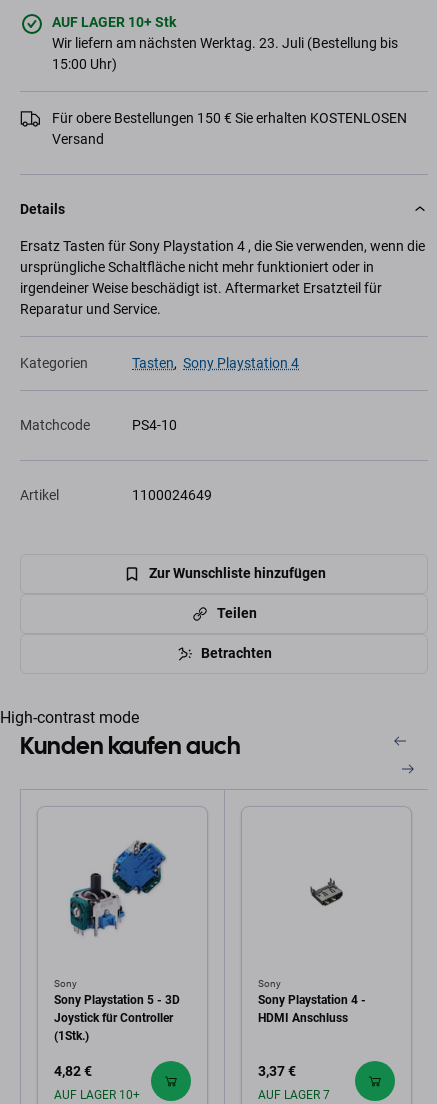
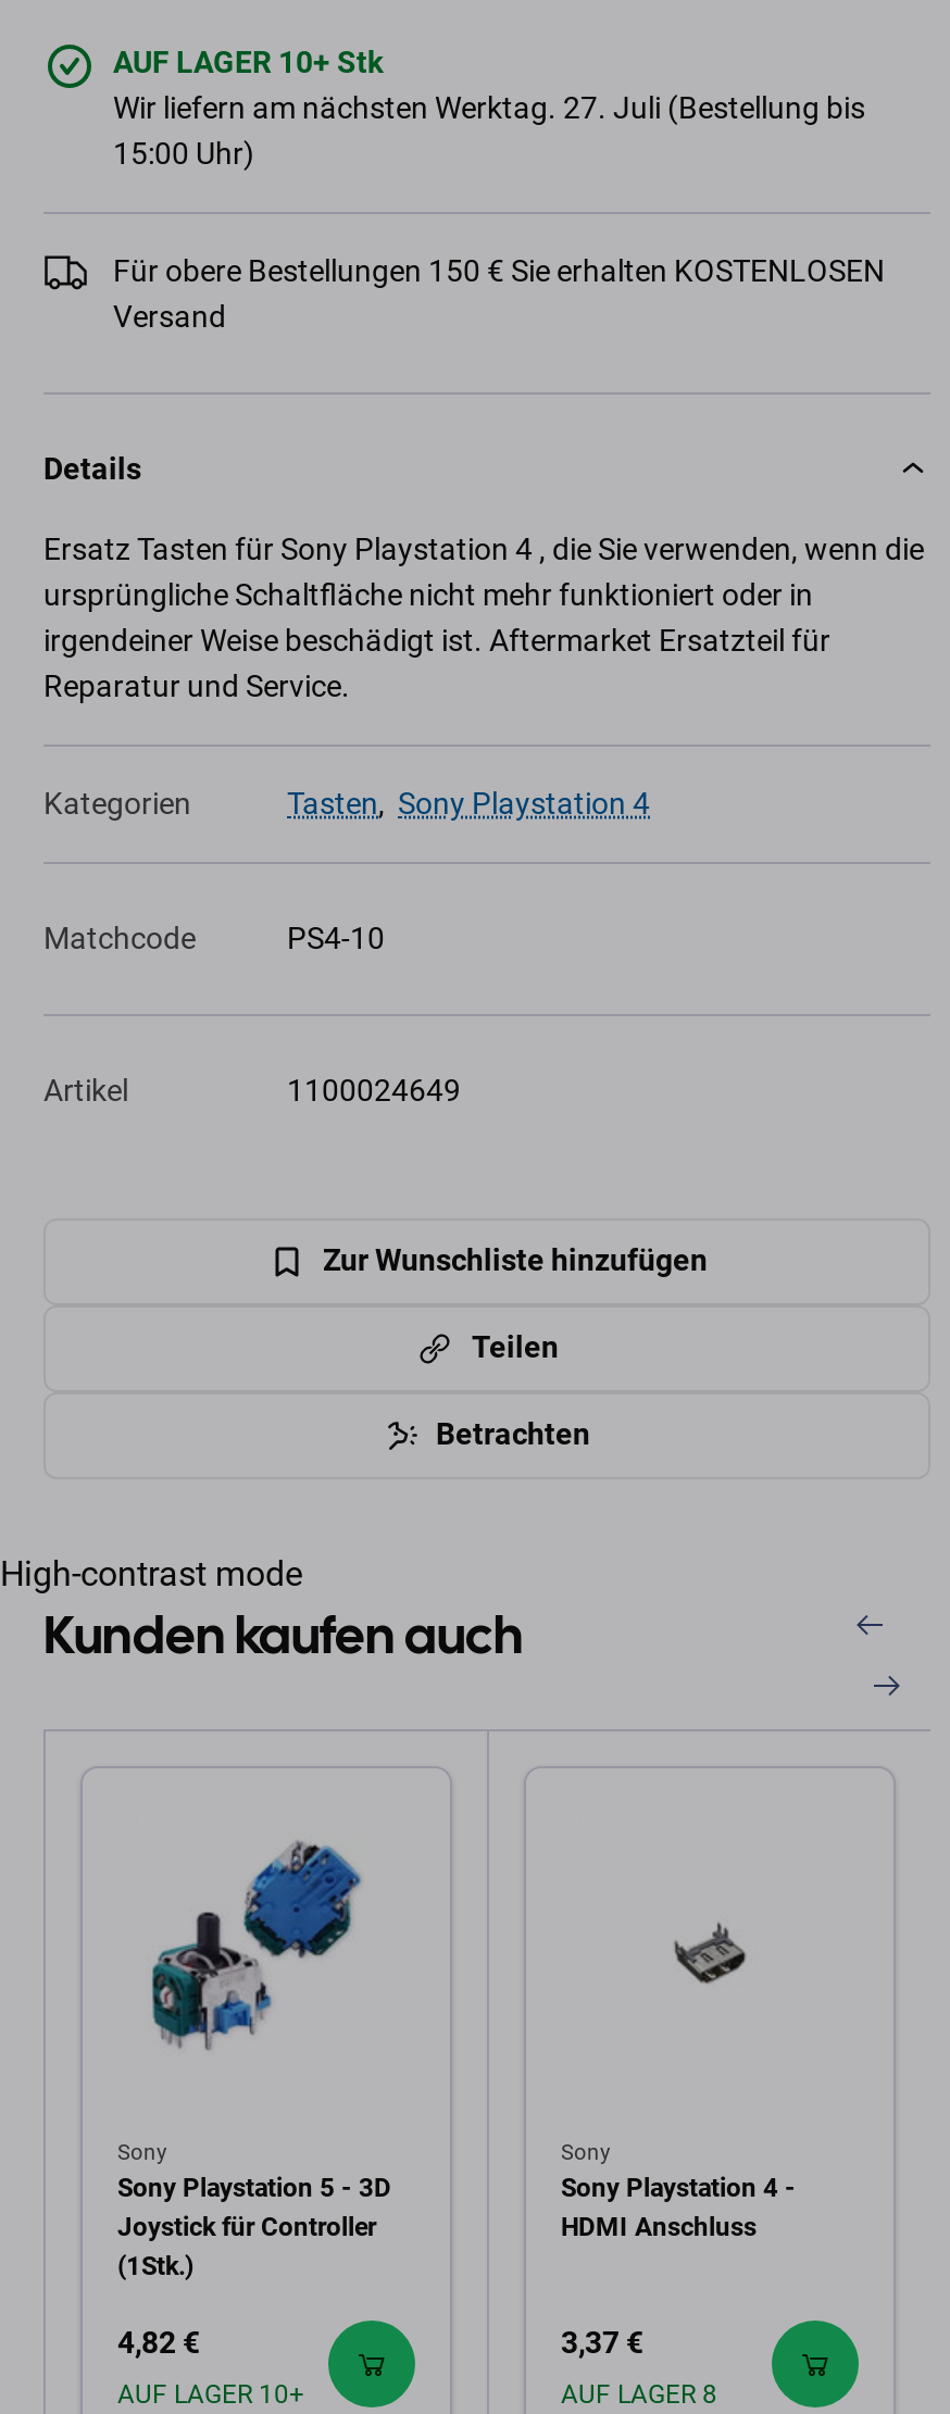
- Wir liefern am nächsten Werktag. 23. Juli (Bestellung bis
+ Wir liefern am nächsten Werktag. 27. Juli (Bestellung bis

- AUF LAGER 7
+ AUF LAGER 8
